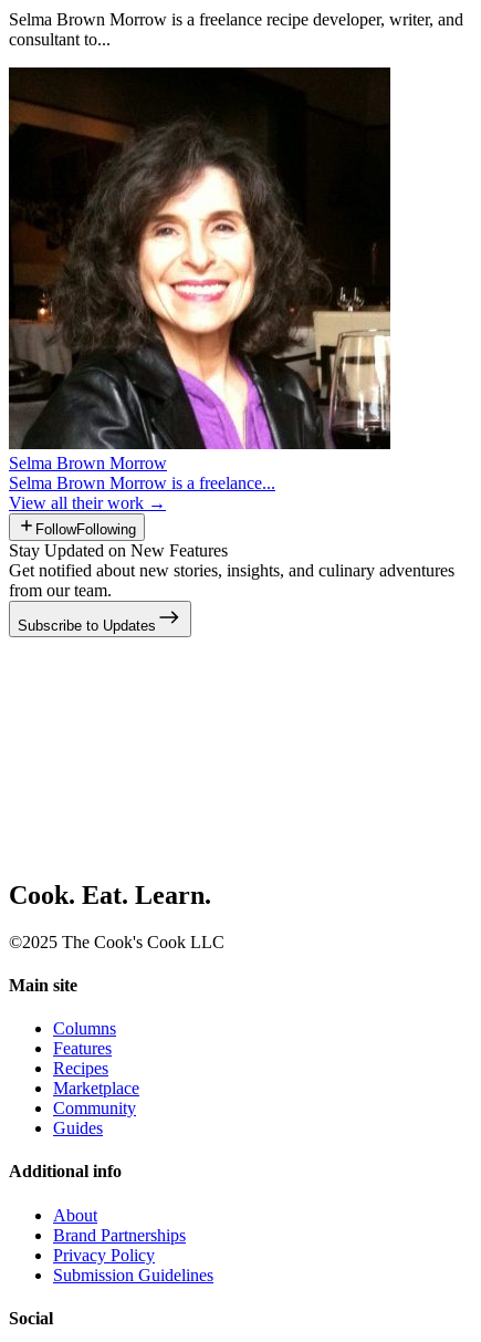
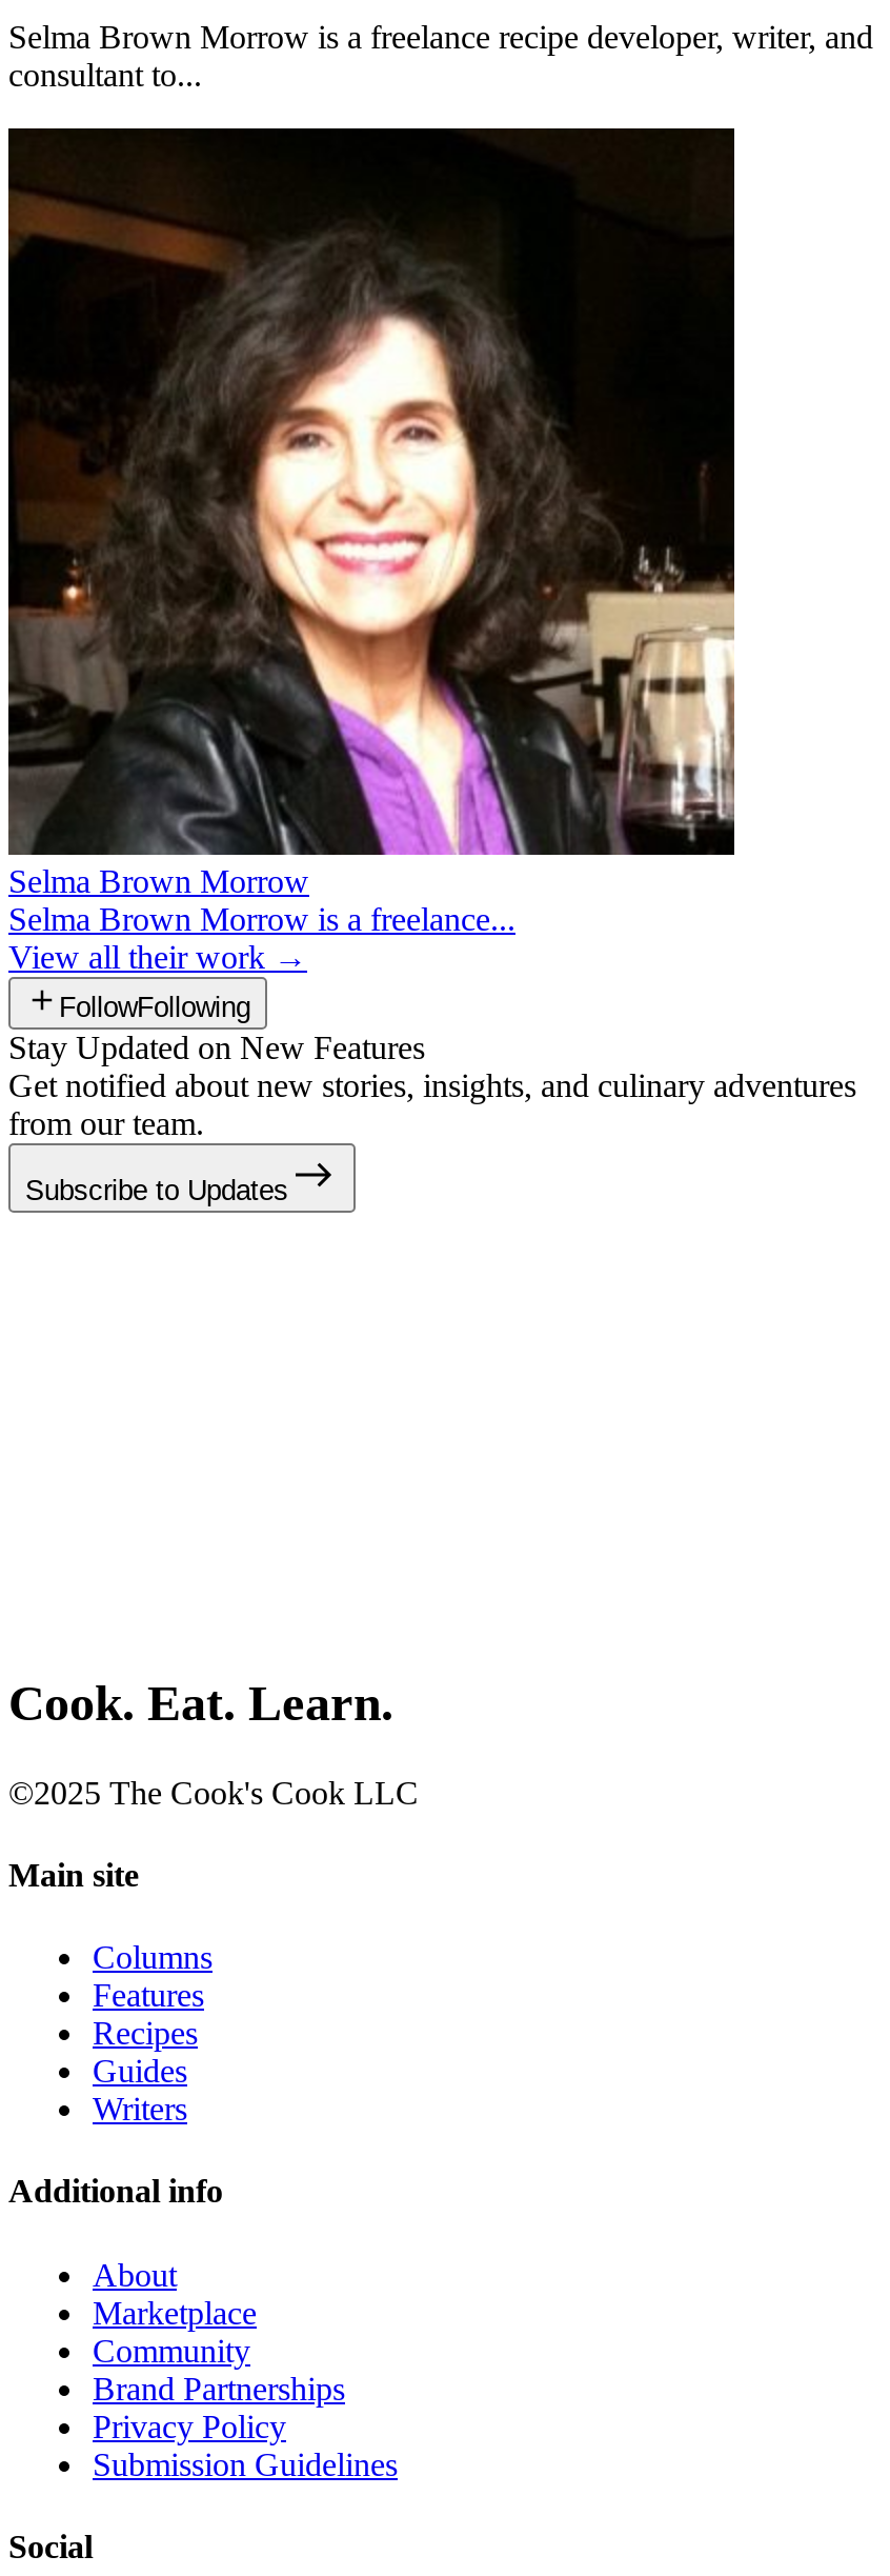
+ Writers

moved down: Marketplace | Community

moved up: Guides | Additional info | About
